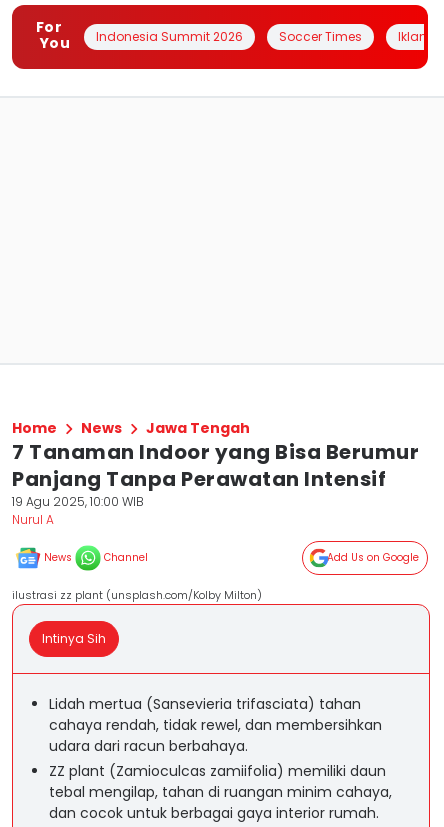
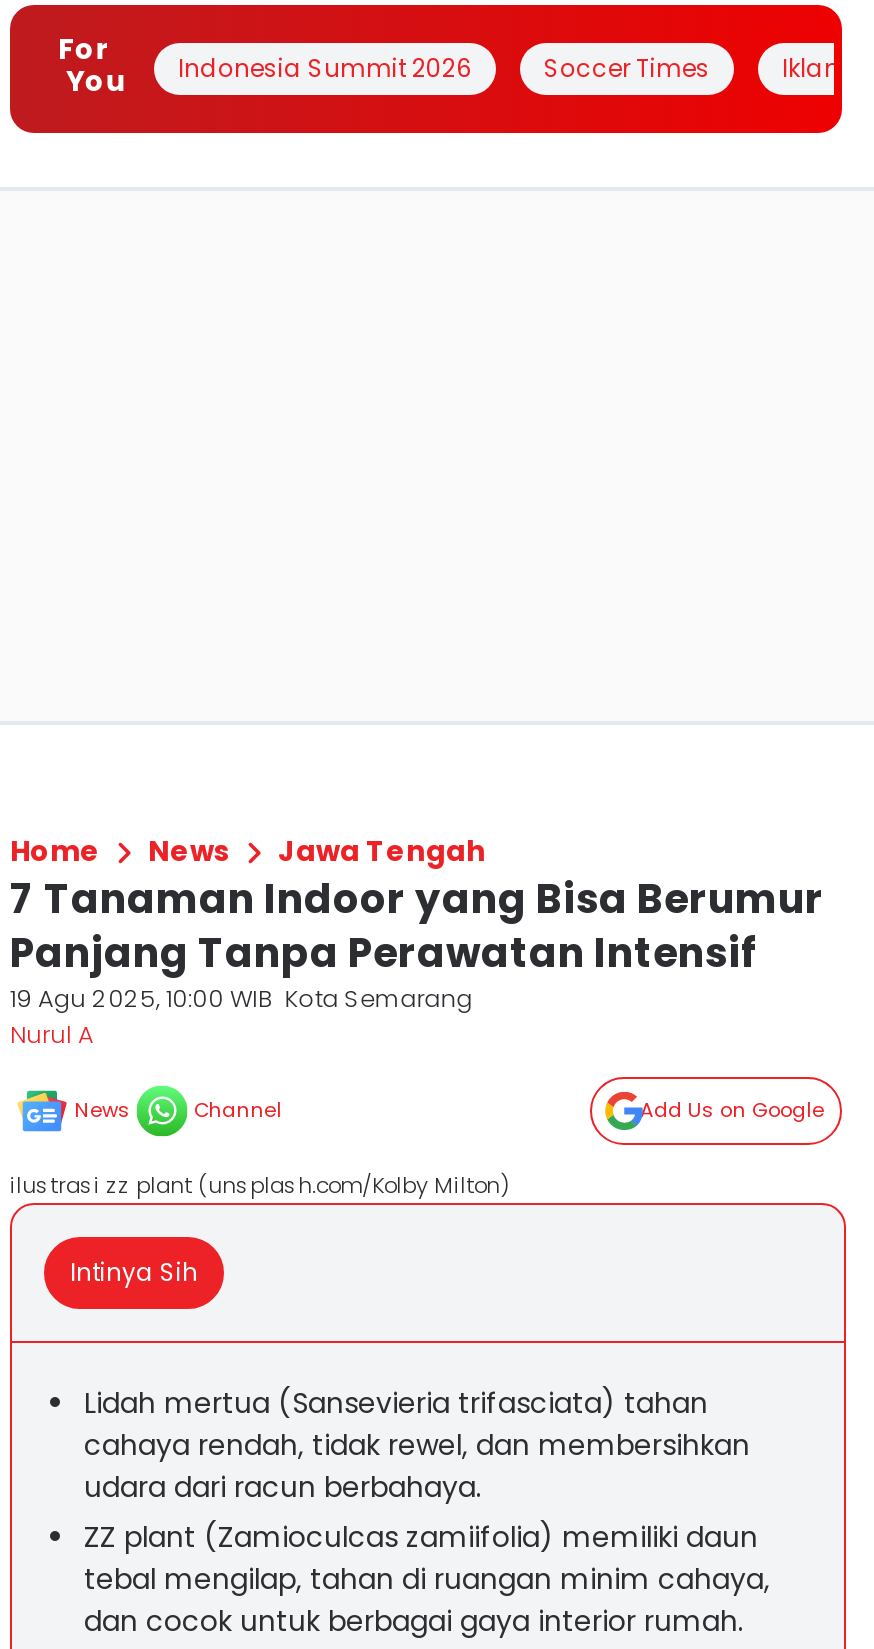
- 19 Agu 2025, 10:00 WIB
+ 19 Agu 2025, 10:00 WIB Kota Semarang
